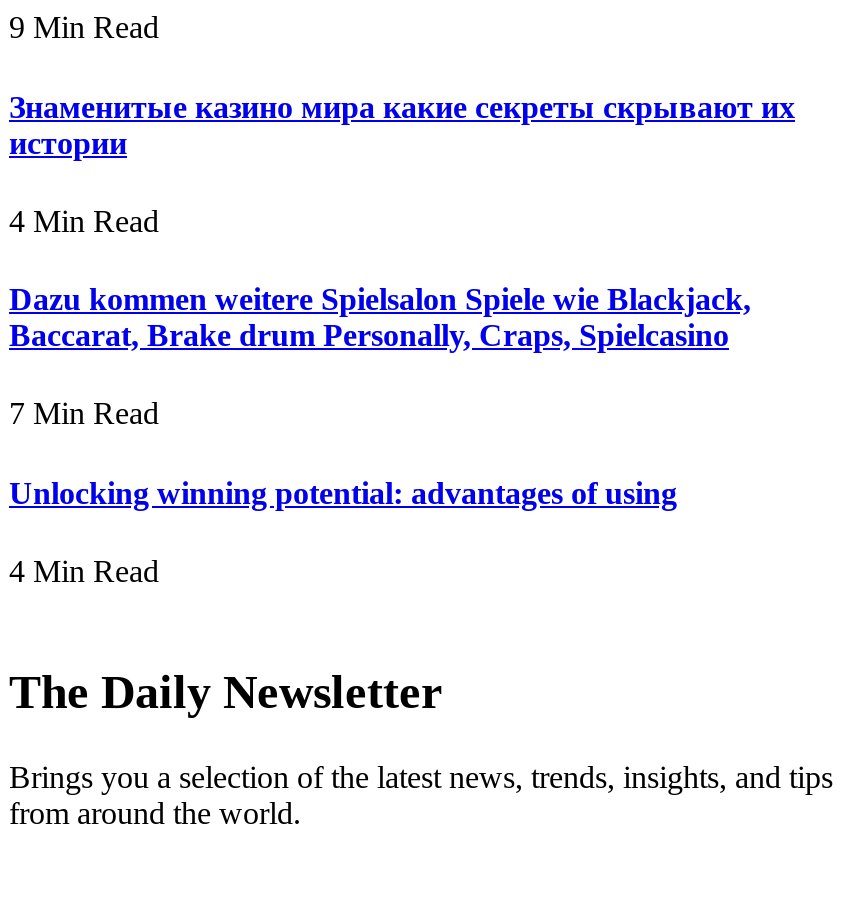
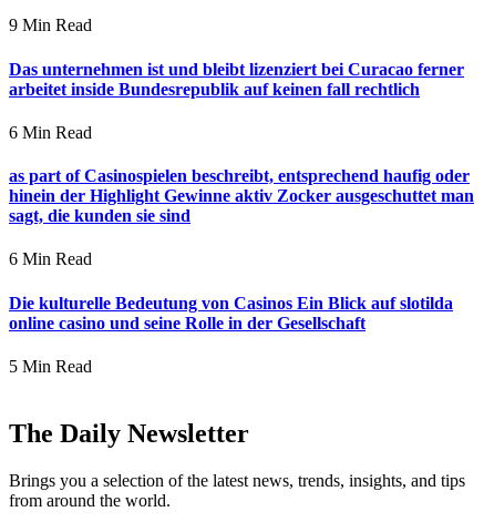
- Знаменитые казино мира какие секреты скрывают их
- истории
+ Das unternehmen ist und bleibt lizenziert bei Curacao ferner
+ arbeitet inside Bundesrepublik auf keinen fall rechtlich

- 4 Min Read
+ 6 Min Read

- Dazu kommen weitere Spielsalon Spiele wie Blackjack,
- Baccarat, Brake drum Personally, Craps, Spielcasino
+ as part of Casinospielen beschreibt, entsprechend haufig oder
+ hinein der Highlight Gewinne aktiv Zocker ausgeschuttet man
+ sagt, die kunden sie sind

- 7 Min Read
+ 6 Min Read

- Unlocking winning potential: advantages of using
+ Die kulturelle Bedeutung von Casinos Ein Blick auf slotilda
+ online casino und seine Rolle in der Gesellschaft

- 4 Min Read
+ 5 Min Read
